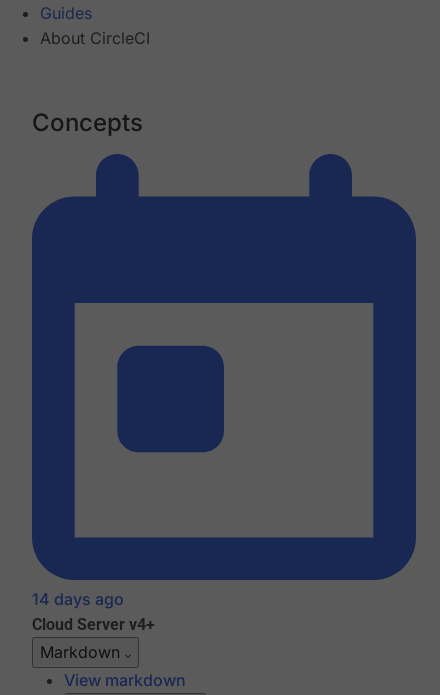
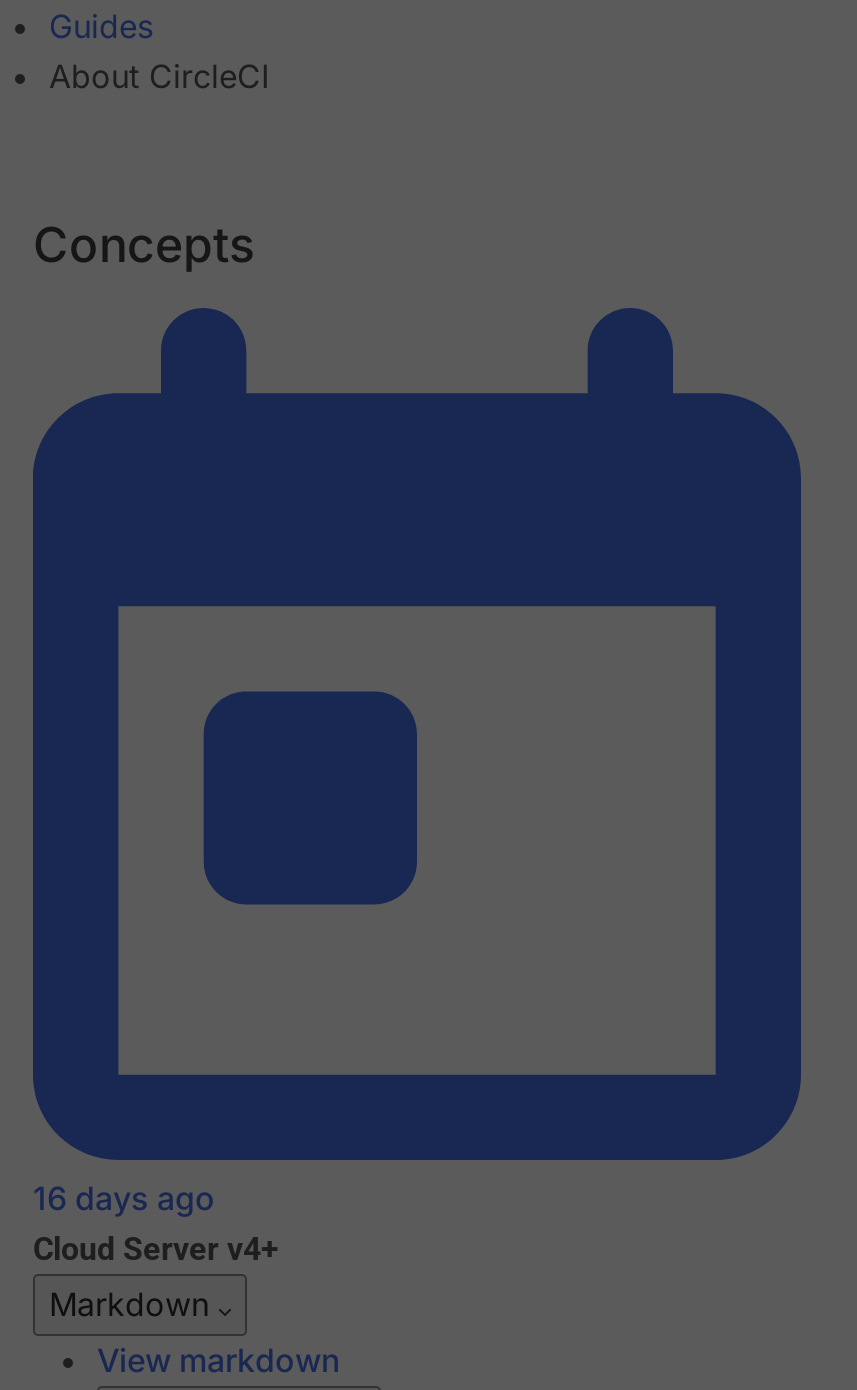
- 14 days ago
+ 16 days ago
